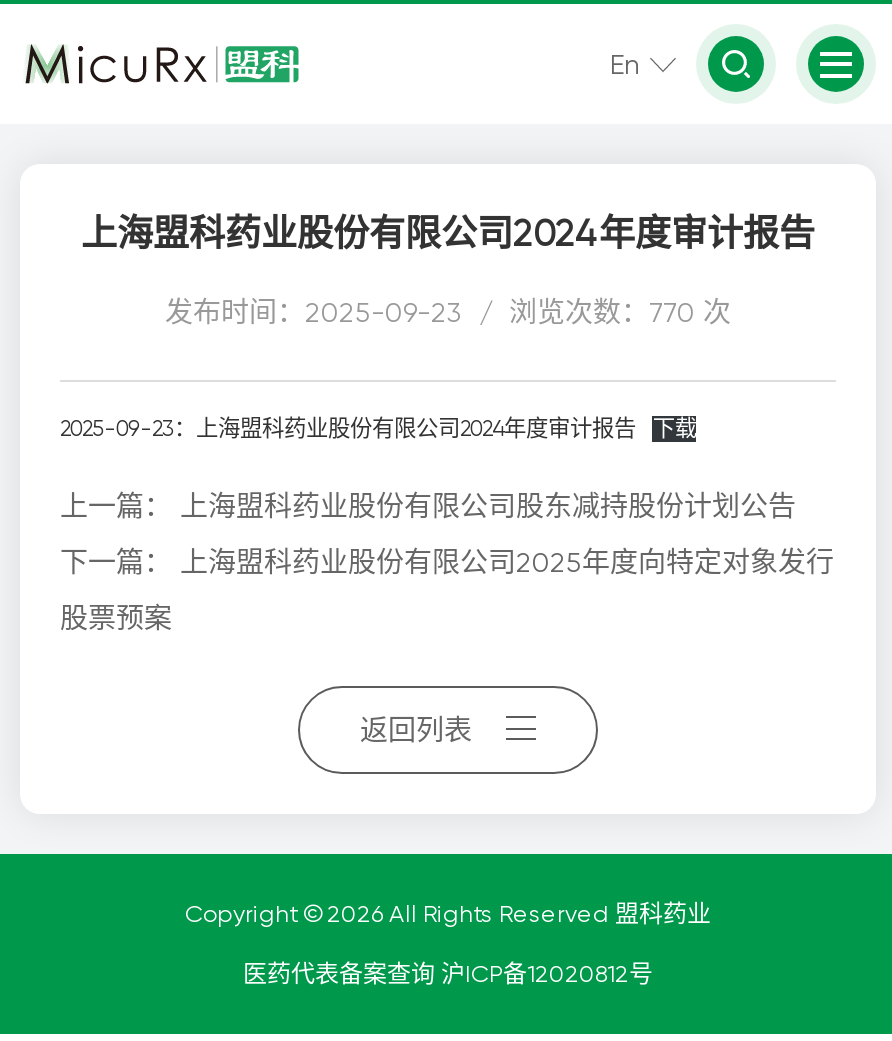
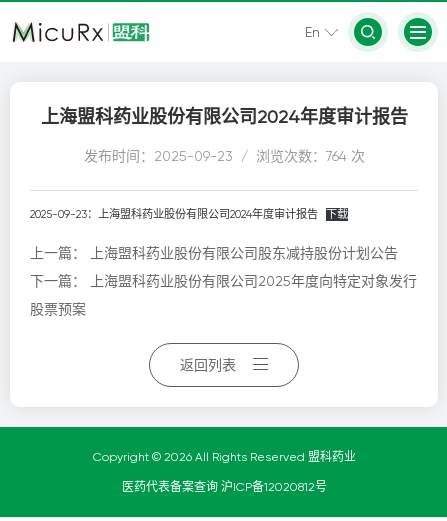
- 发布时间：2025-09-23 / 浏览次数：770 次
+ 发布时间：2025-09-23 / 浏览次数：764 次
